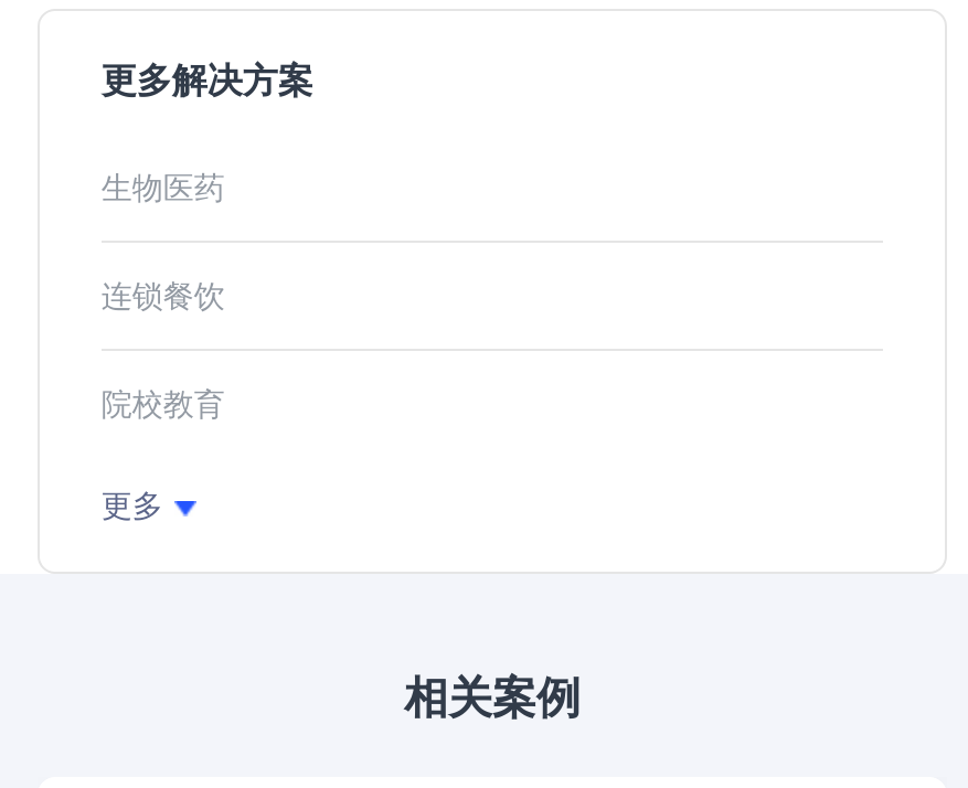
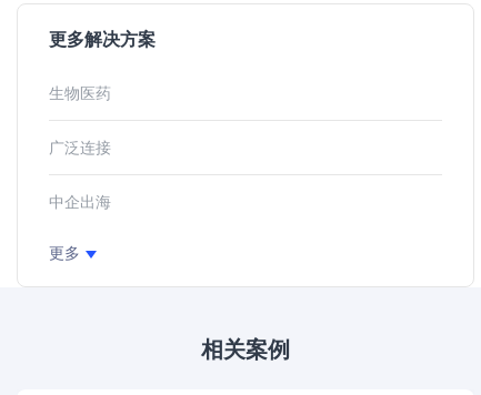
- 连锁餐饮
+ 广泛连接

- 院校教育
+ 中企出海
